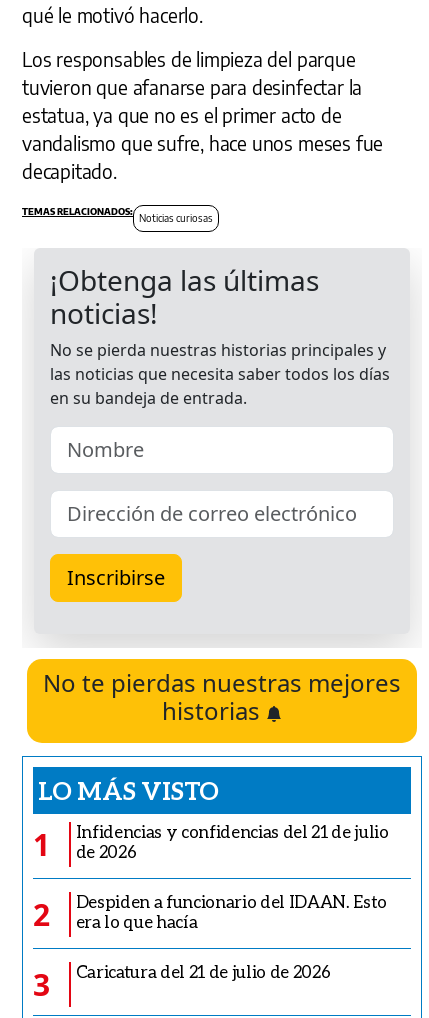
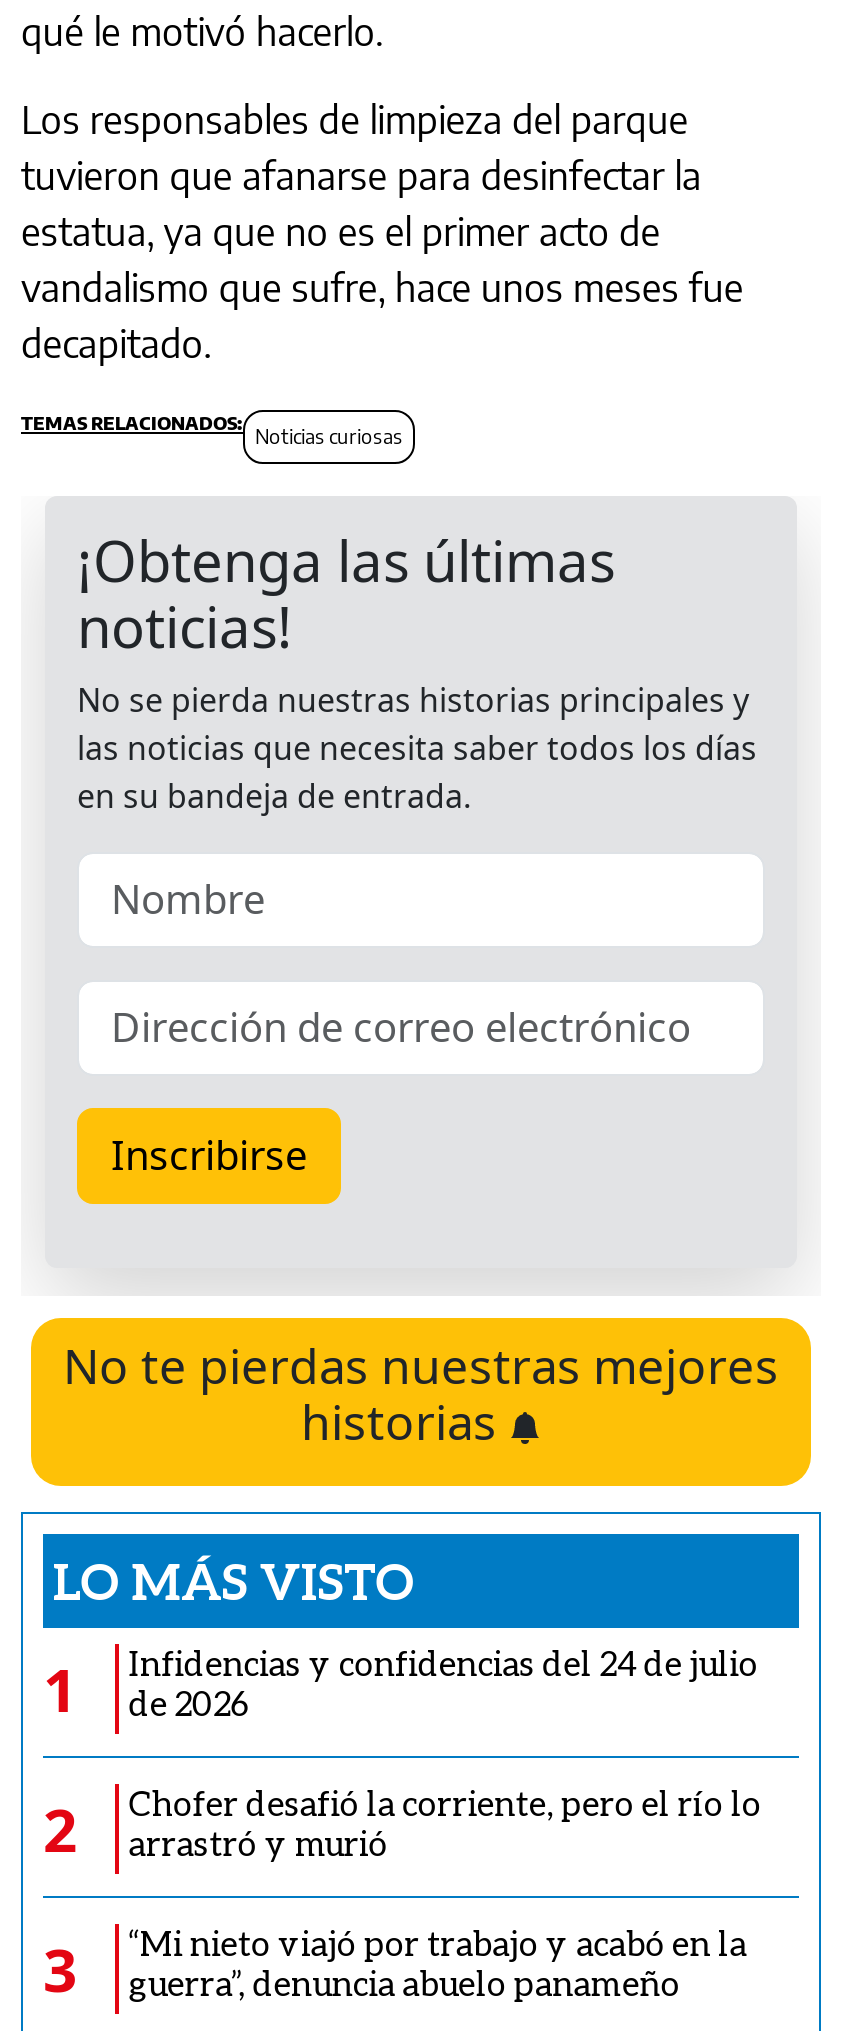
- Infidencias y confidencias del 21 de julio
+ Infidencias y confidencias del 24 de julio

- Despiden a funcionario del IDAAN. Esto
- era lo que hacía
+ Chofer desafió la corriente, pero el río lo
+ arrastró y murió

- Caricatura del 21 de julio de 2026
+ “Mi nieto viajó por trabajo y acabó en la
+ guerra”, denuncia abuelo panameño
